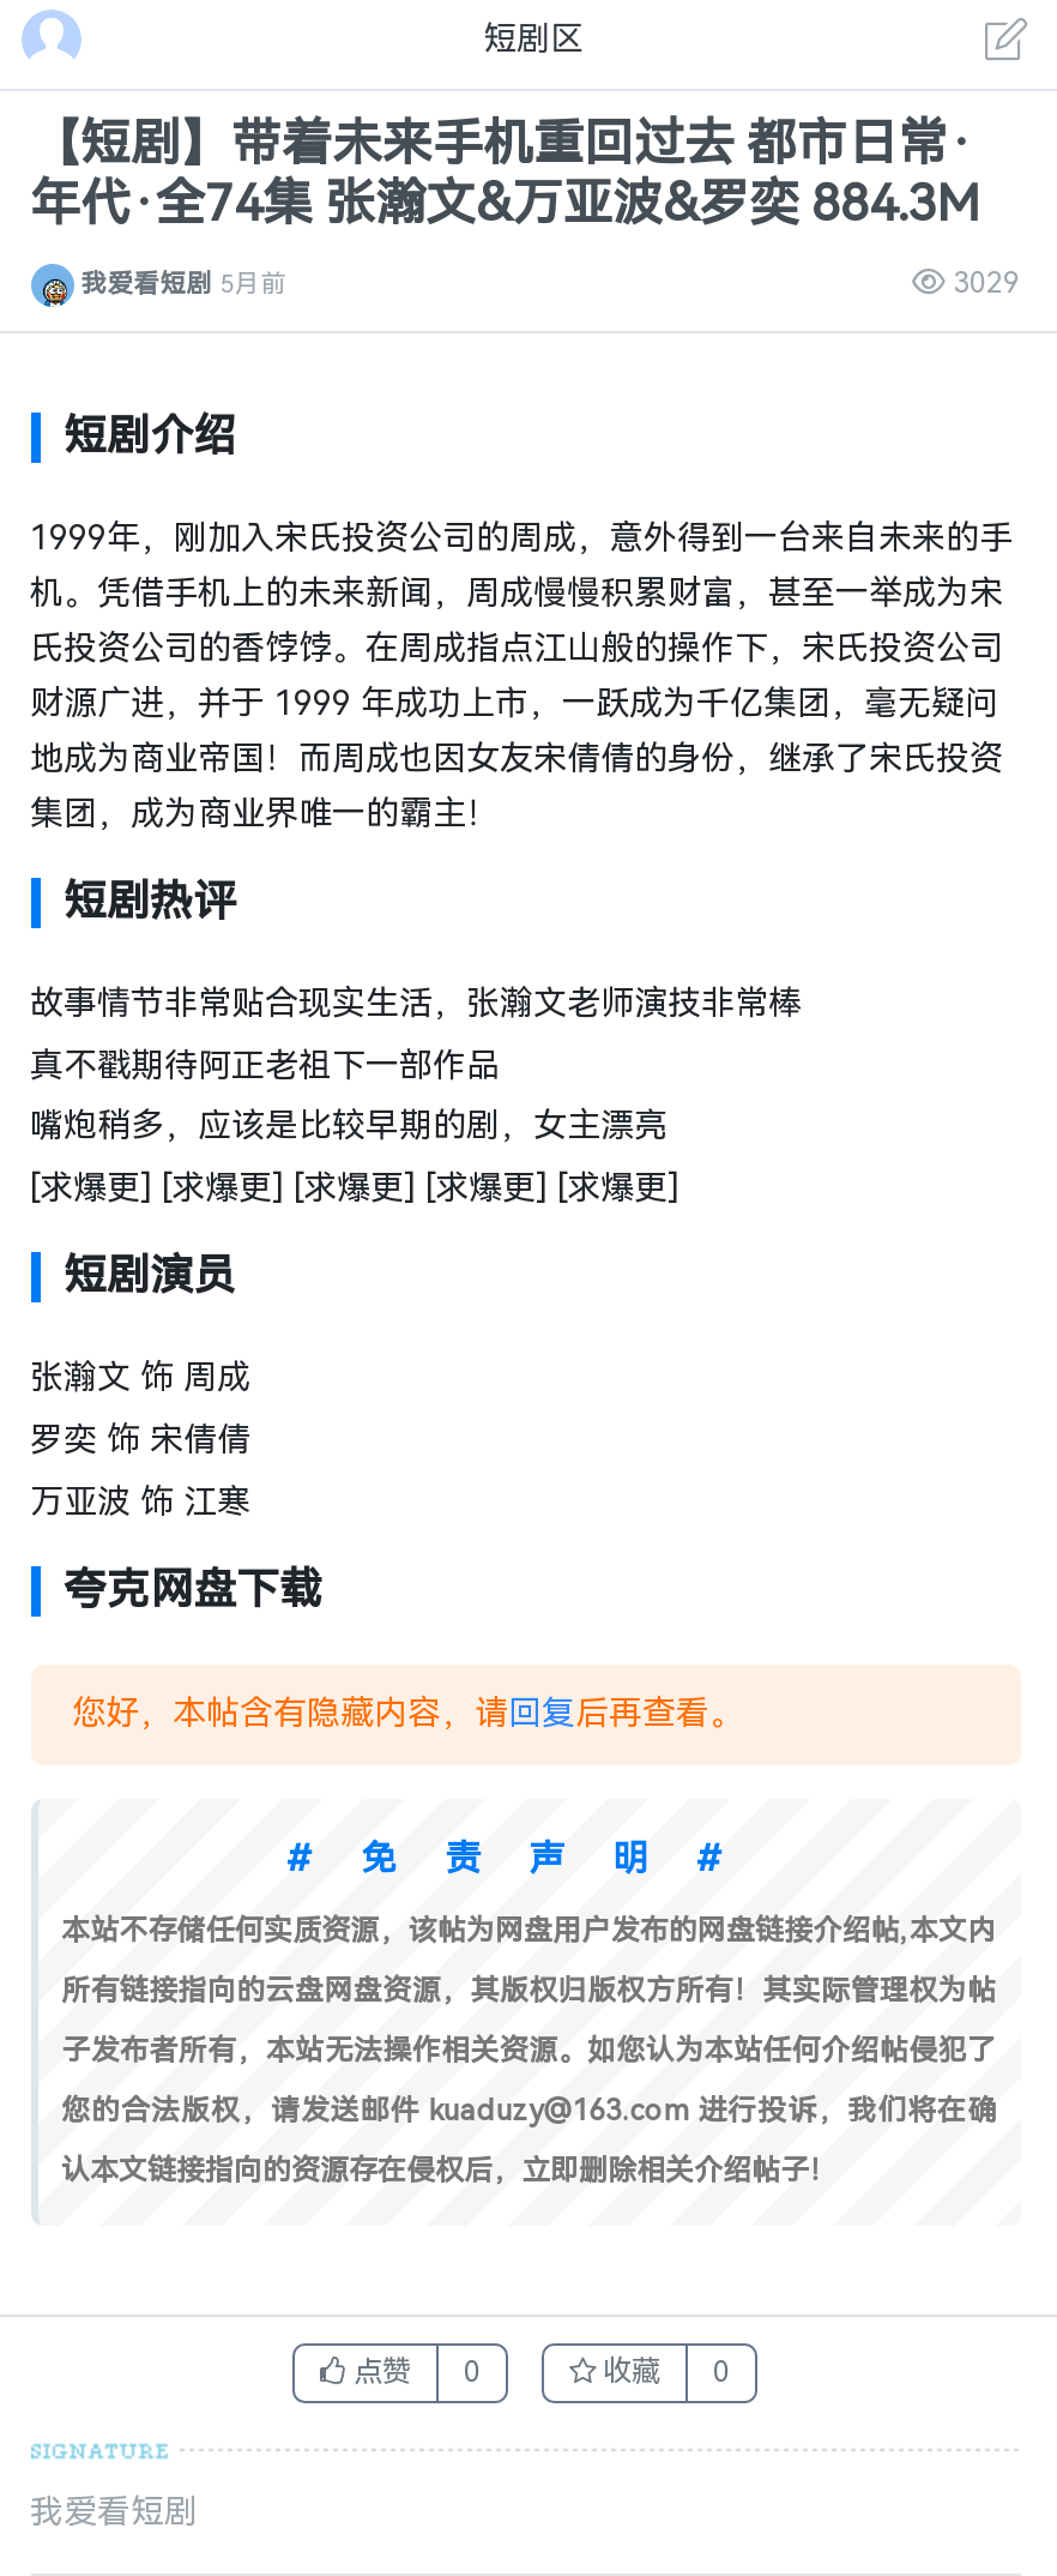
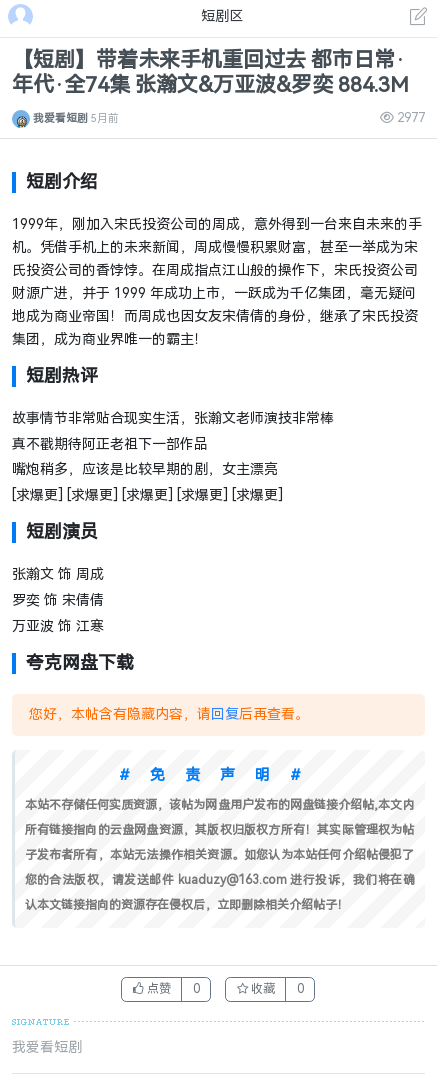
- 3029
+ 2977
